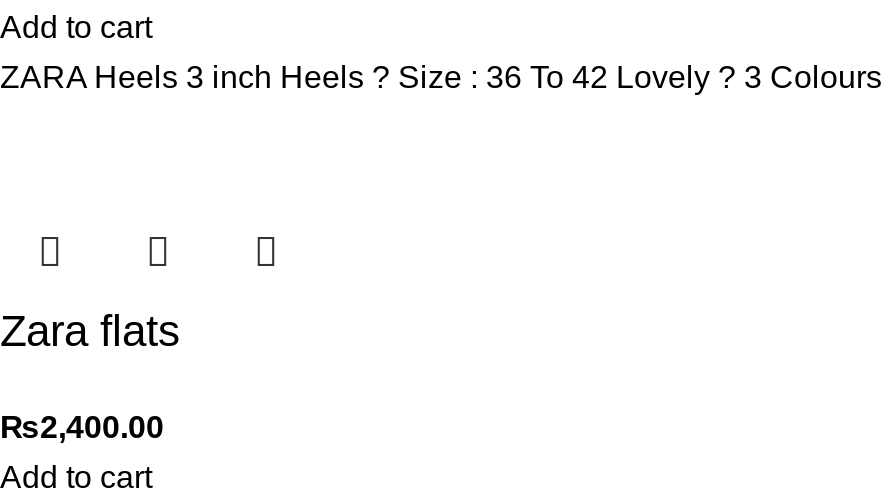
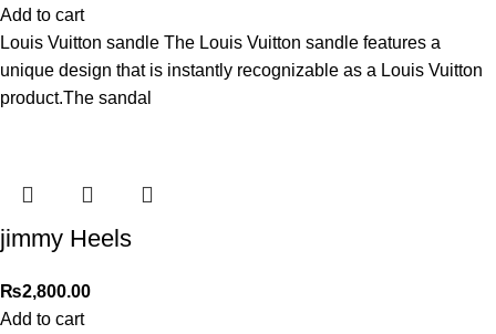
- ZARA Heels 3 inch Heels ? Size : 36 To 42 Lovely ? 3 Colours
+ Louis Vuitton sandle The Louis Vuitton sandle features a
+ unique design that is instantly recognizable as a Louis Vuitton
+ product.The sandal

- Zara flats
- ₨2,400.00
+ jimmy Heels
+ ₨2,800.00
